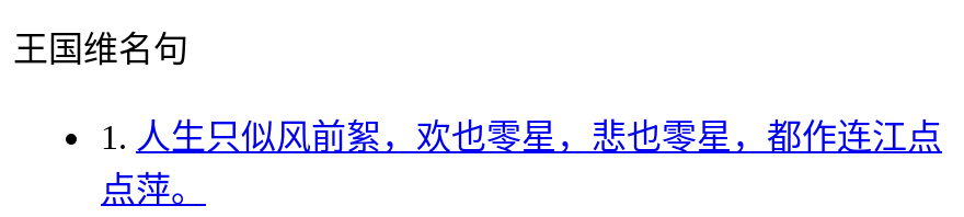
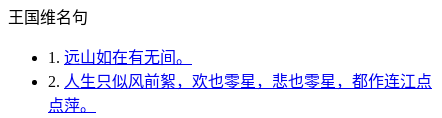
- 1.人生只似风前絮，欢也零星，悲也零星，都作连江点
+ 1.远山如在有无间。
+ 2.人生只似风前絮，欢也零星，悲也零星，都作连江点
